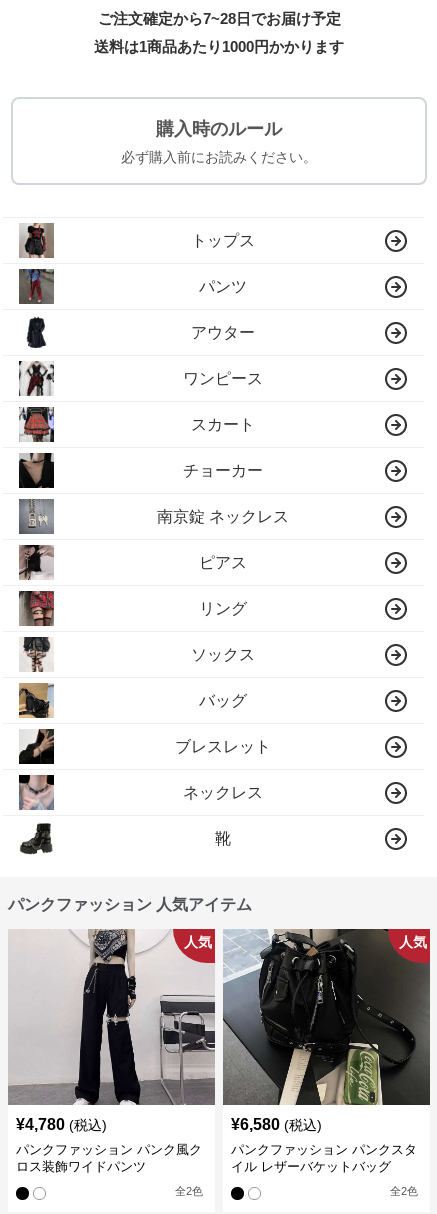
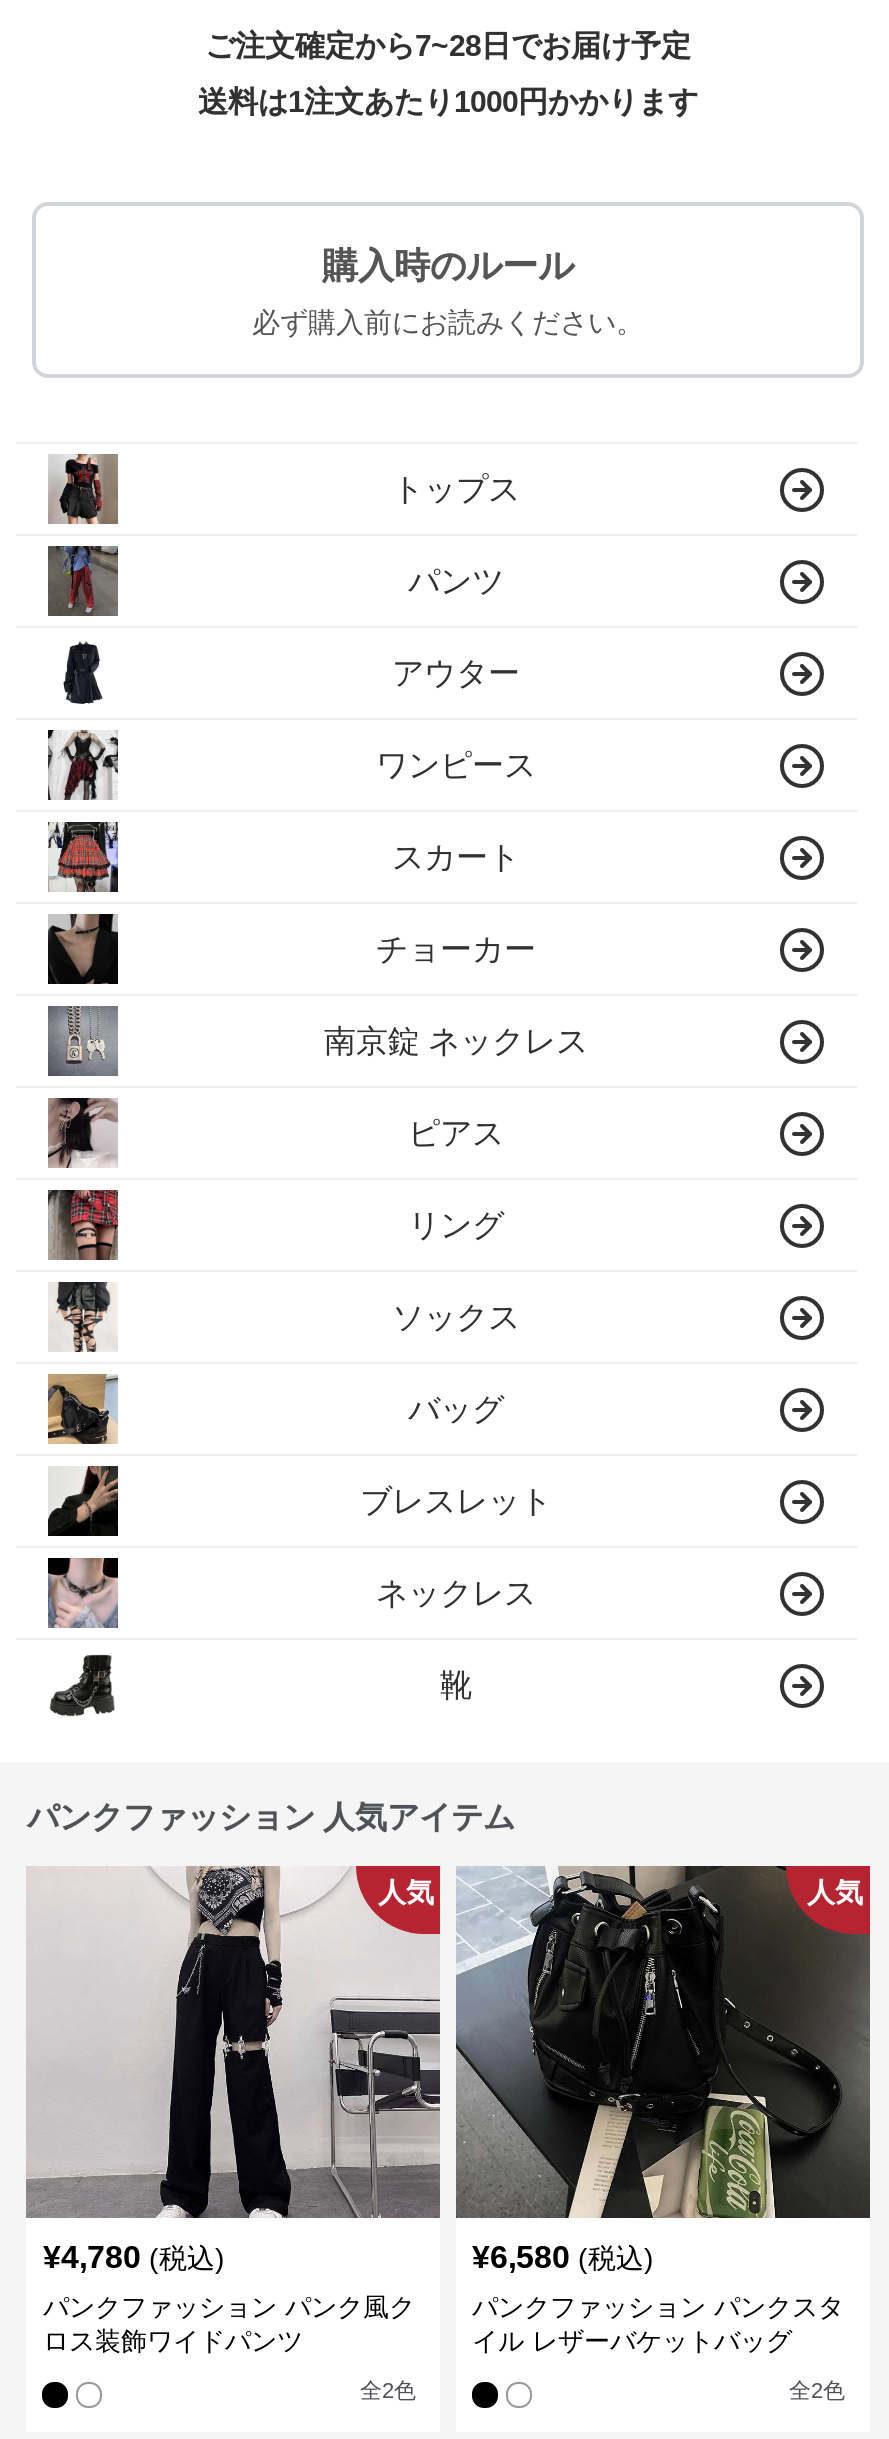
- 送料は1商品あたり1000円かかります
+ 送料は1注文あたり1000円かかります
